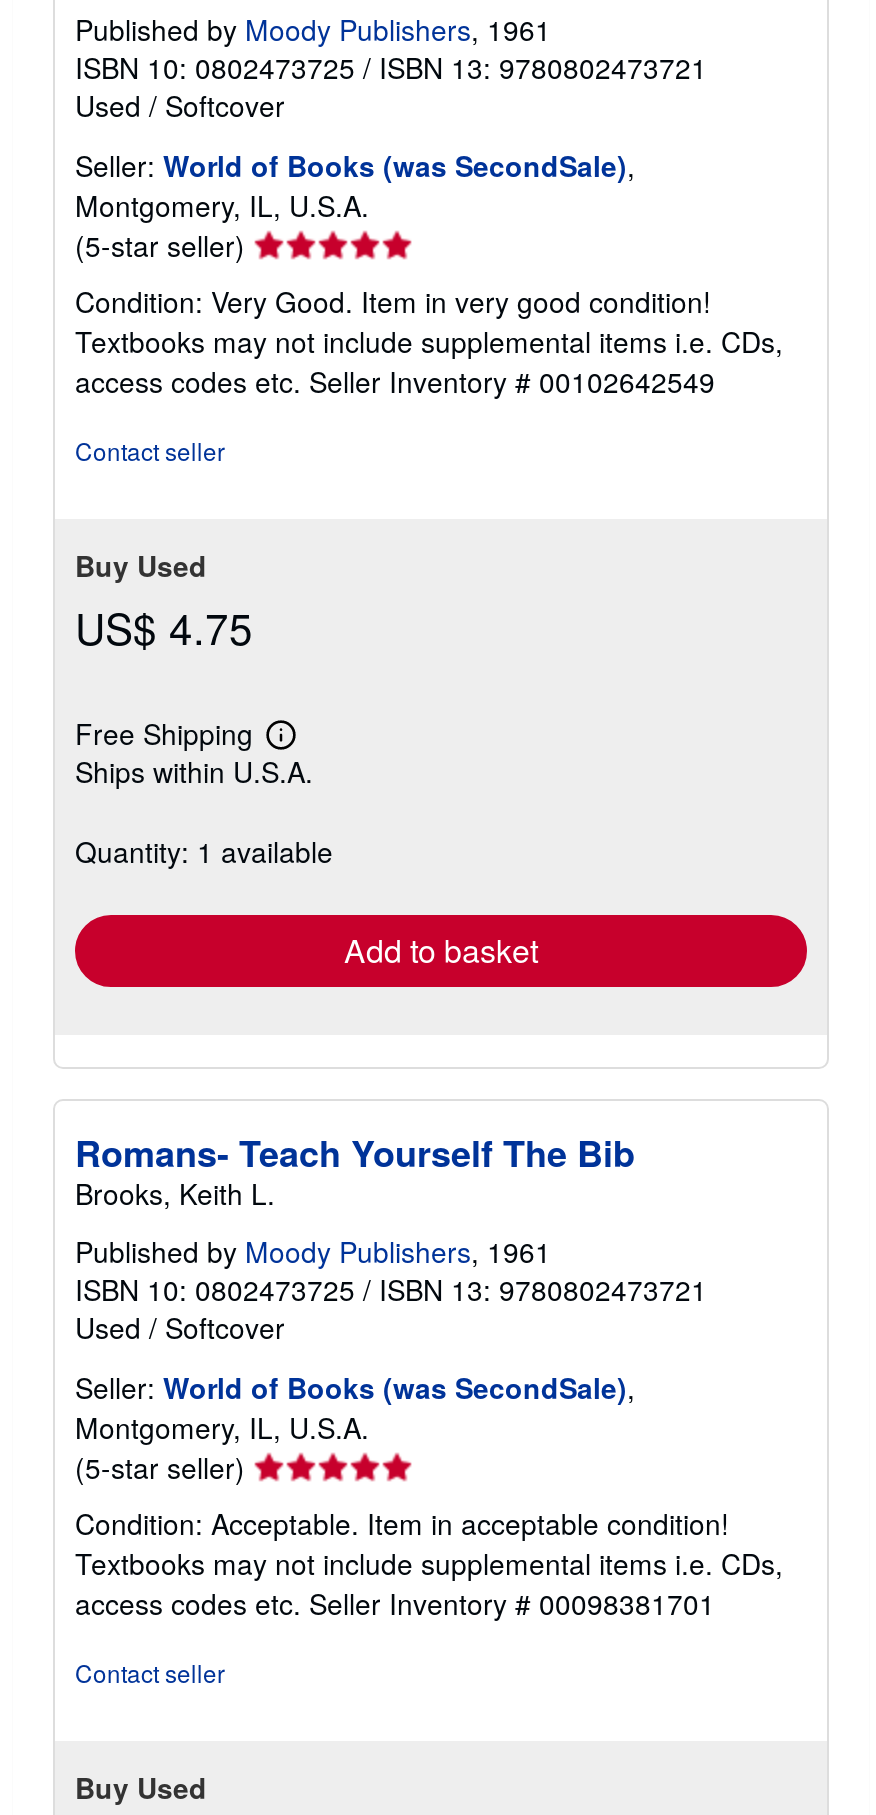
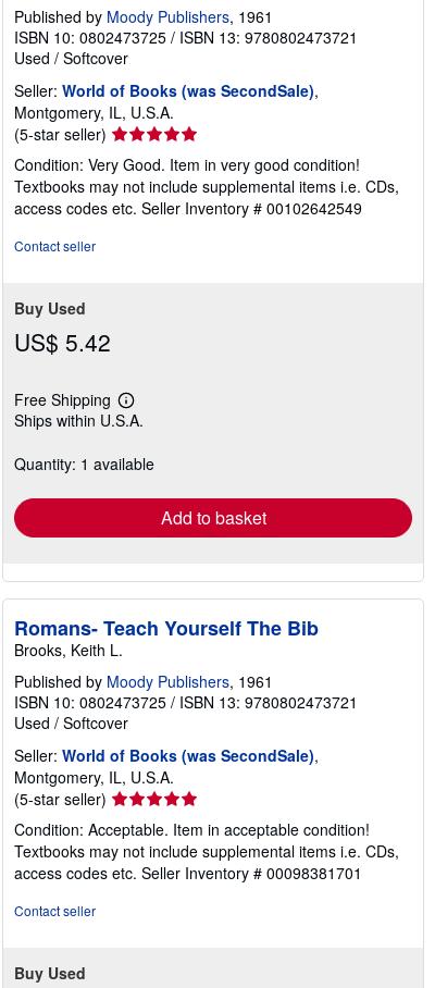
- US$ 4.75
+ US$ 5.42
